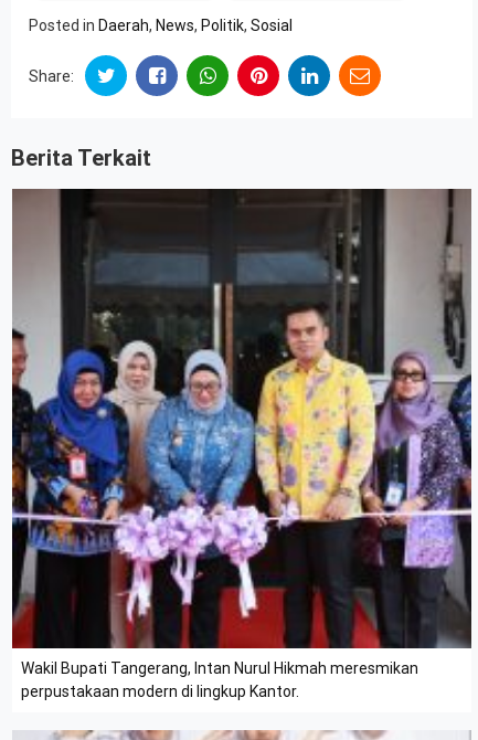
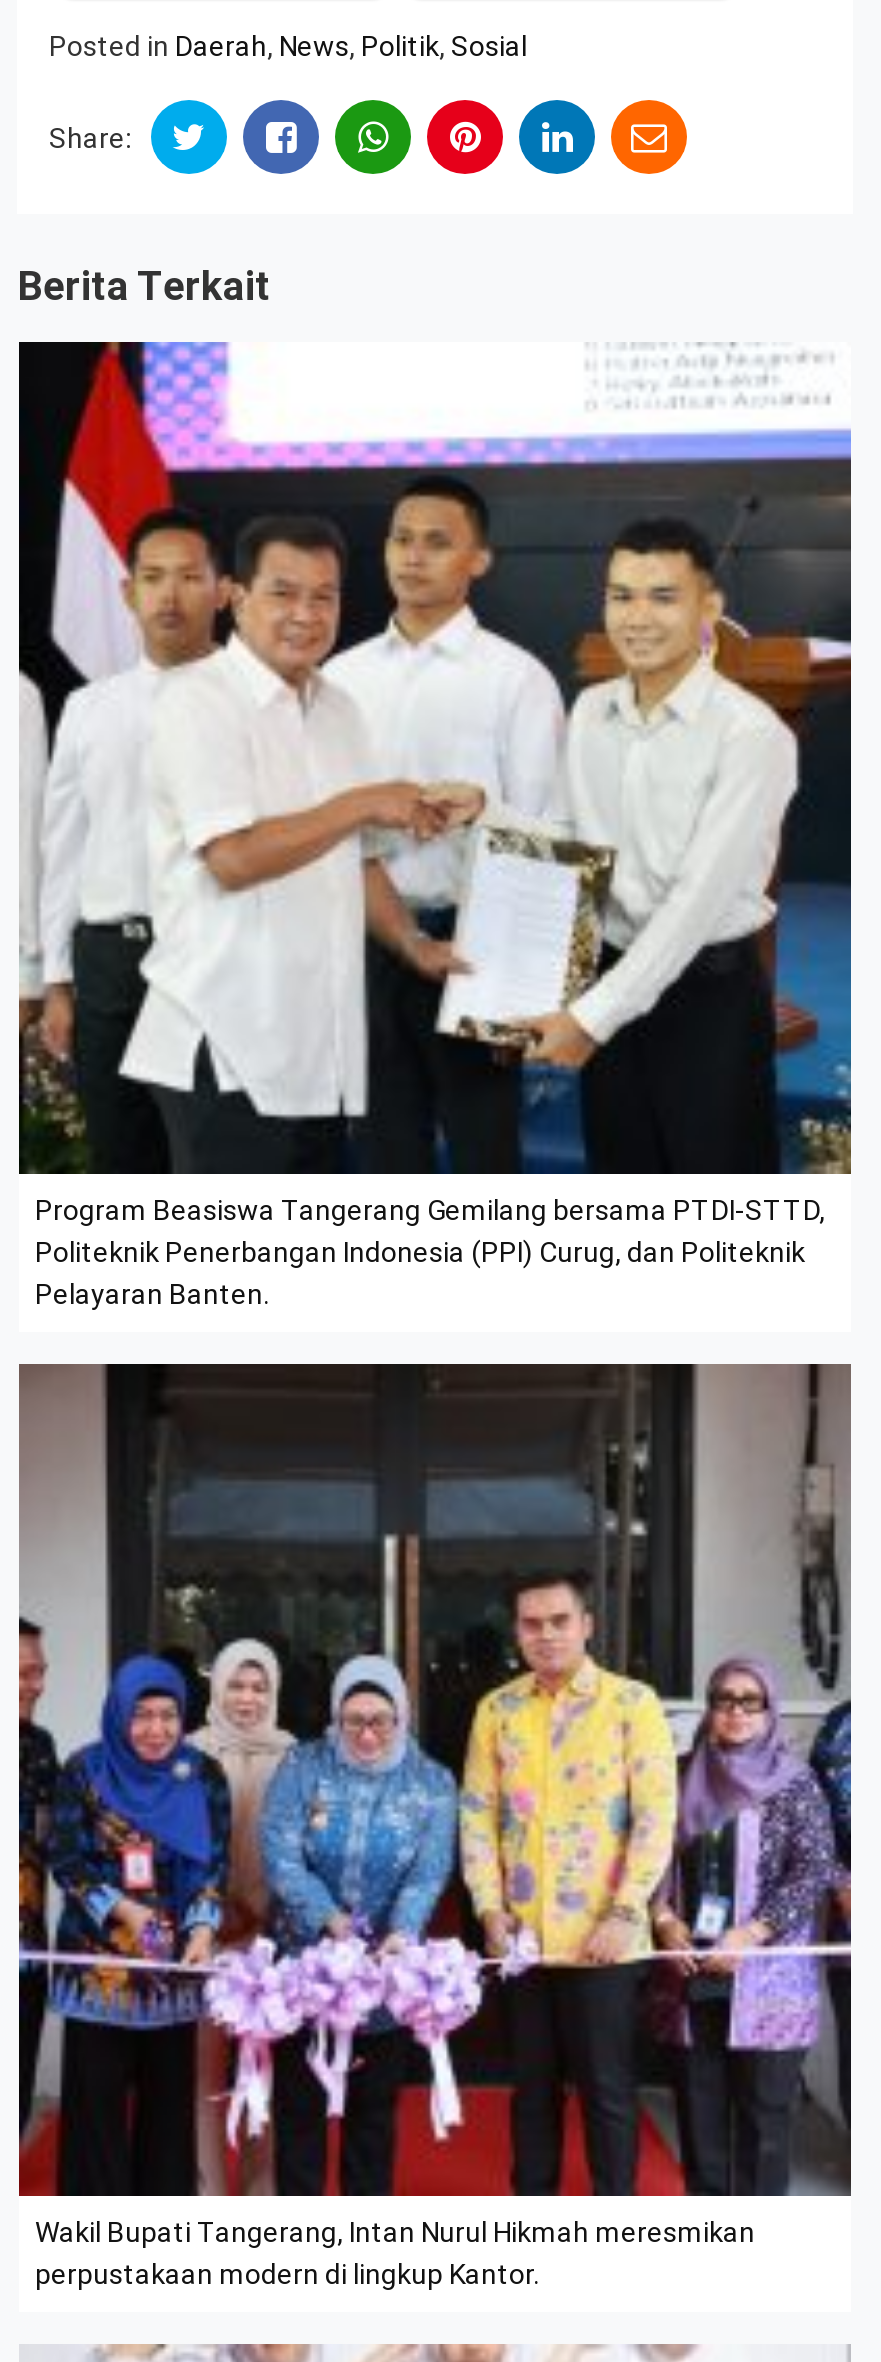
+ [image]
+ Program Beasiswa Tangerang Gemilang bersama PTDI-STTD,
+ Politeknik Penerbangan Indonesia (PPI) Curug, dan Politeknik
+ Pelayaran Banten.
